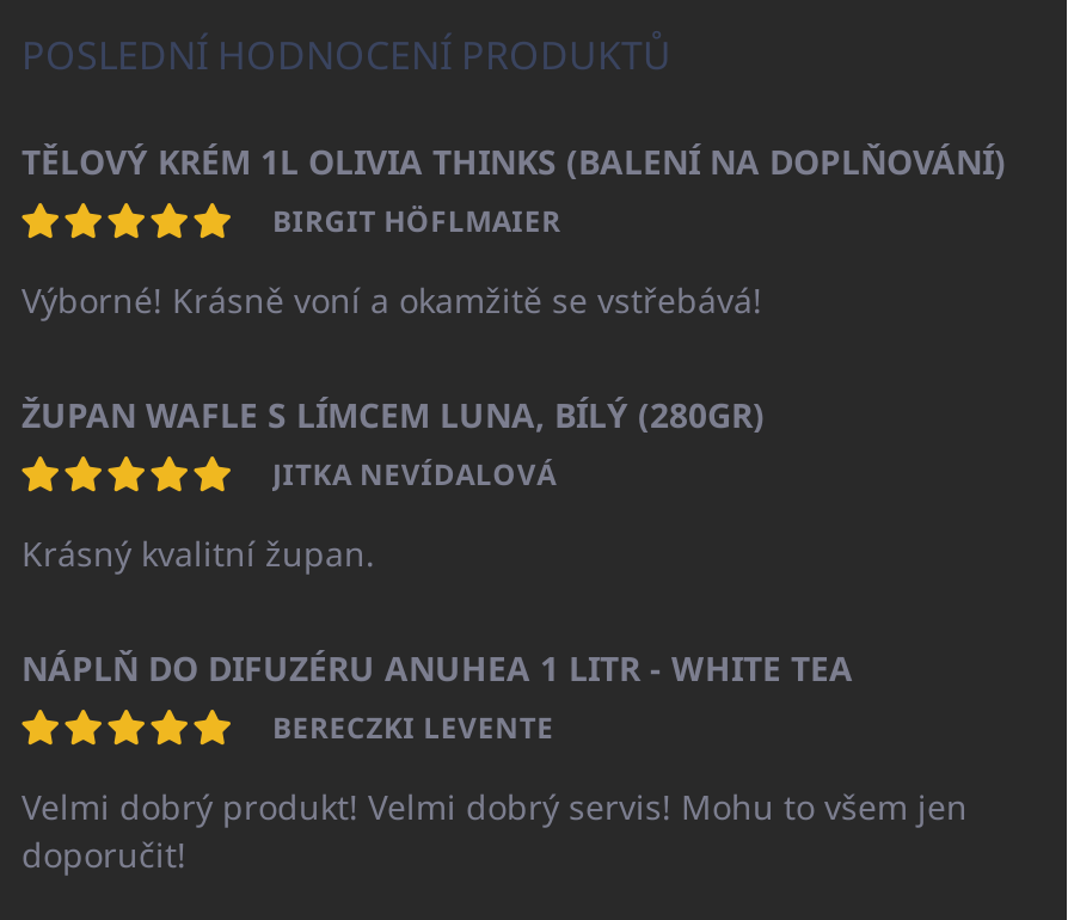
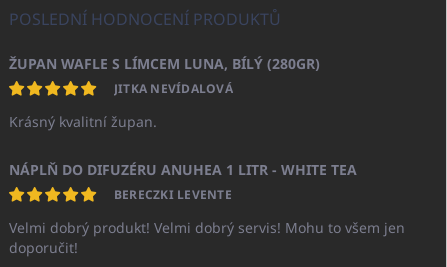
- TĚLOVÝ KRÉM 1L OLIVIA THINKS (BALENÍ NA DOPLŇOVÁNÍ)
- BIRGIT HÖFLMAIER
- Výborné! Krásně voní a okamžitě se vstřebává!
